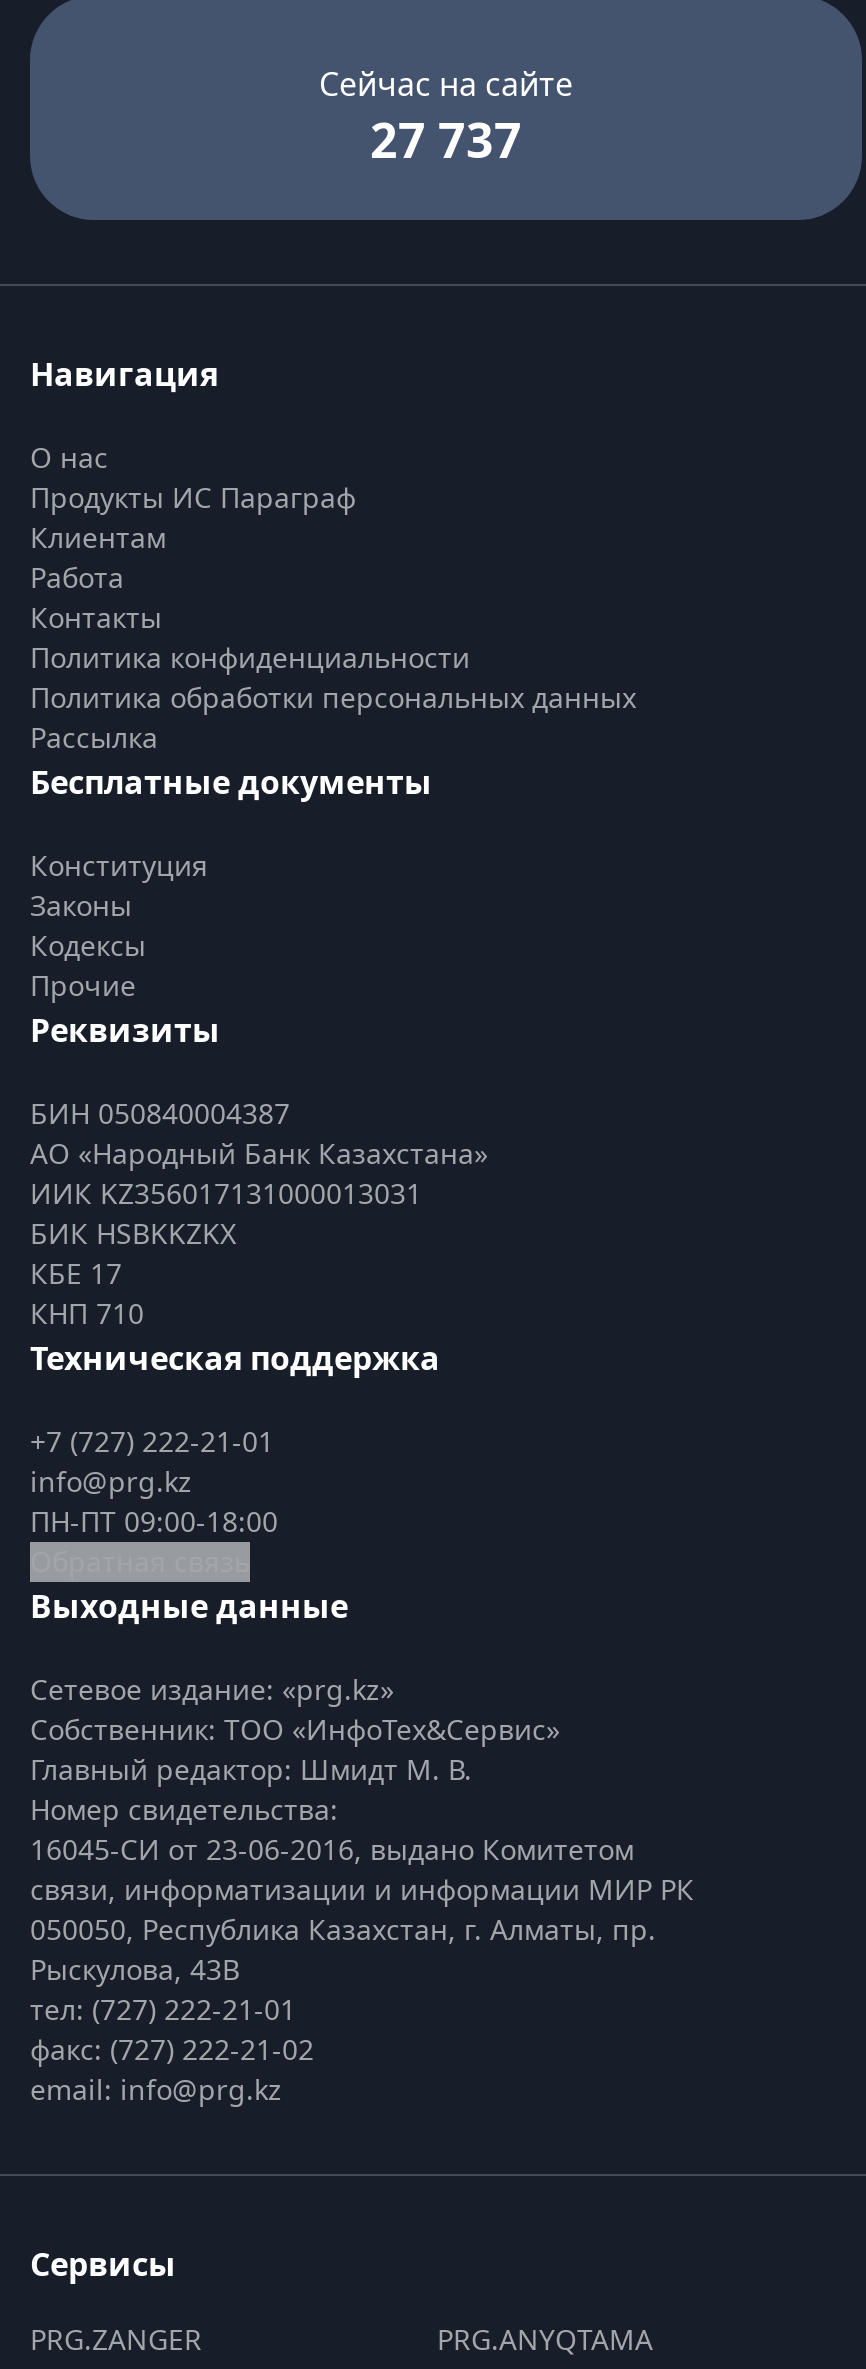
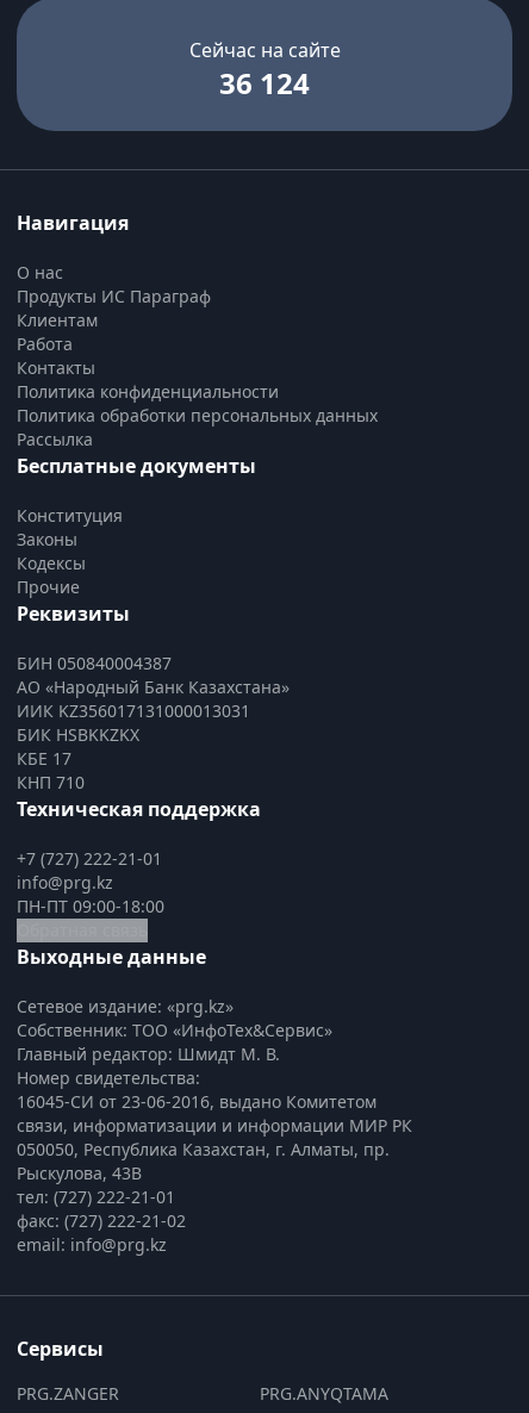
- 27 737
+ 36 124
